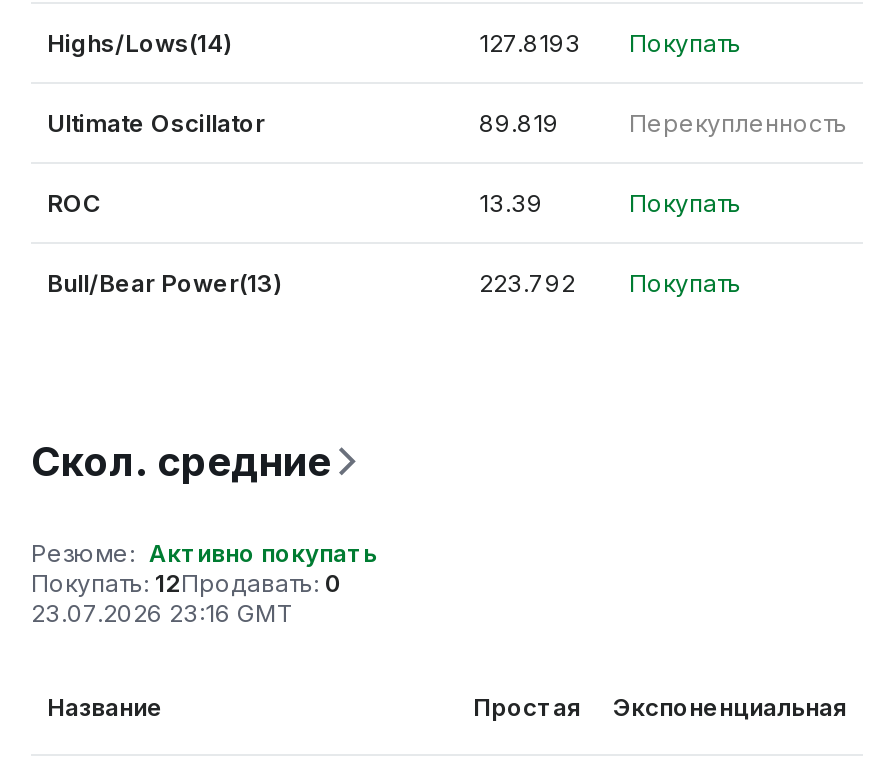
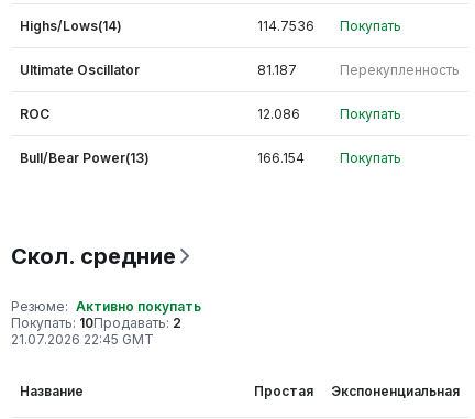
- 127.8193 Покупать
+ 114.7536 Покупать

- 89.819
+ 81.187

- 13.39
+ 12.086

- 223.792
+ 166.154

- Покупать: 12Продавать: 0
+ Покупать: 10Продавать: 2

- 23.07.2026 23:16 GMT
+ 21.07.2026 22:45 GMT
